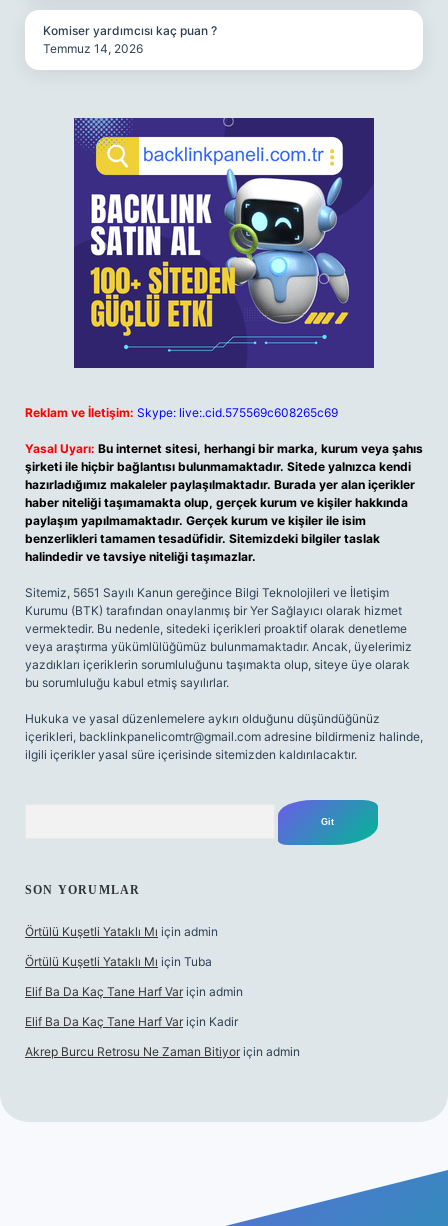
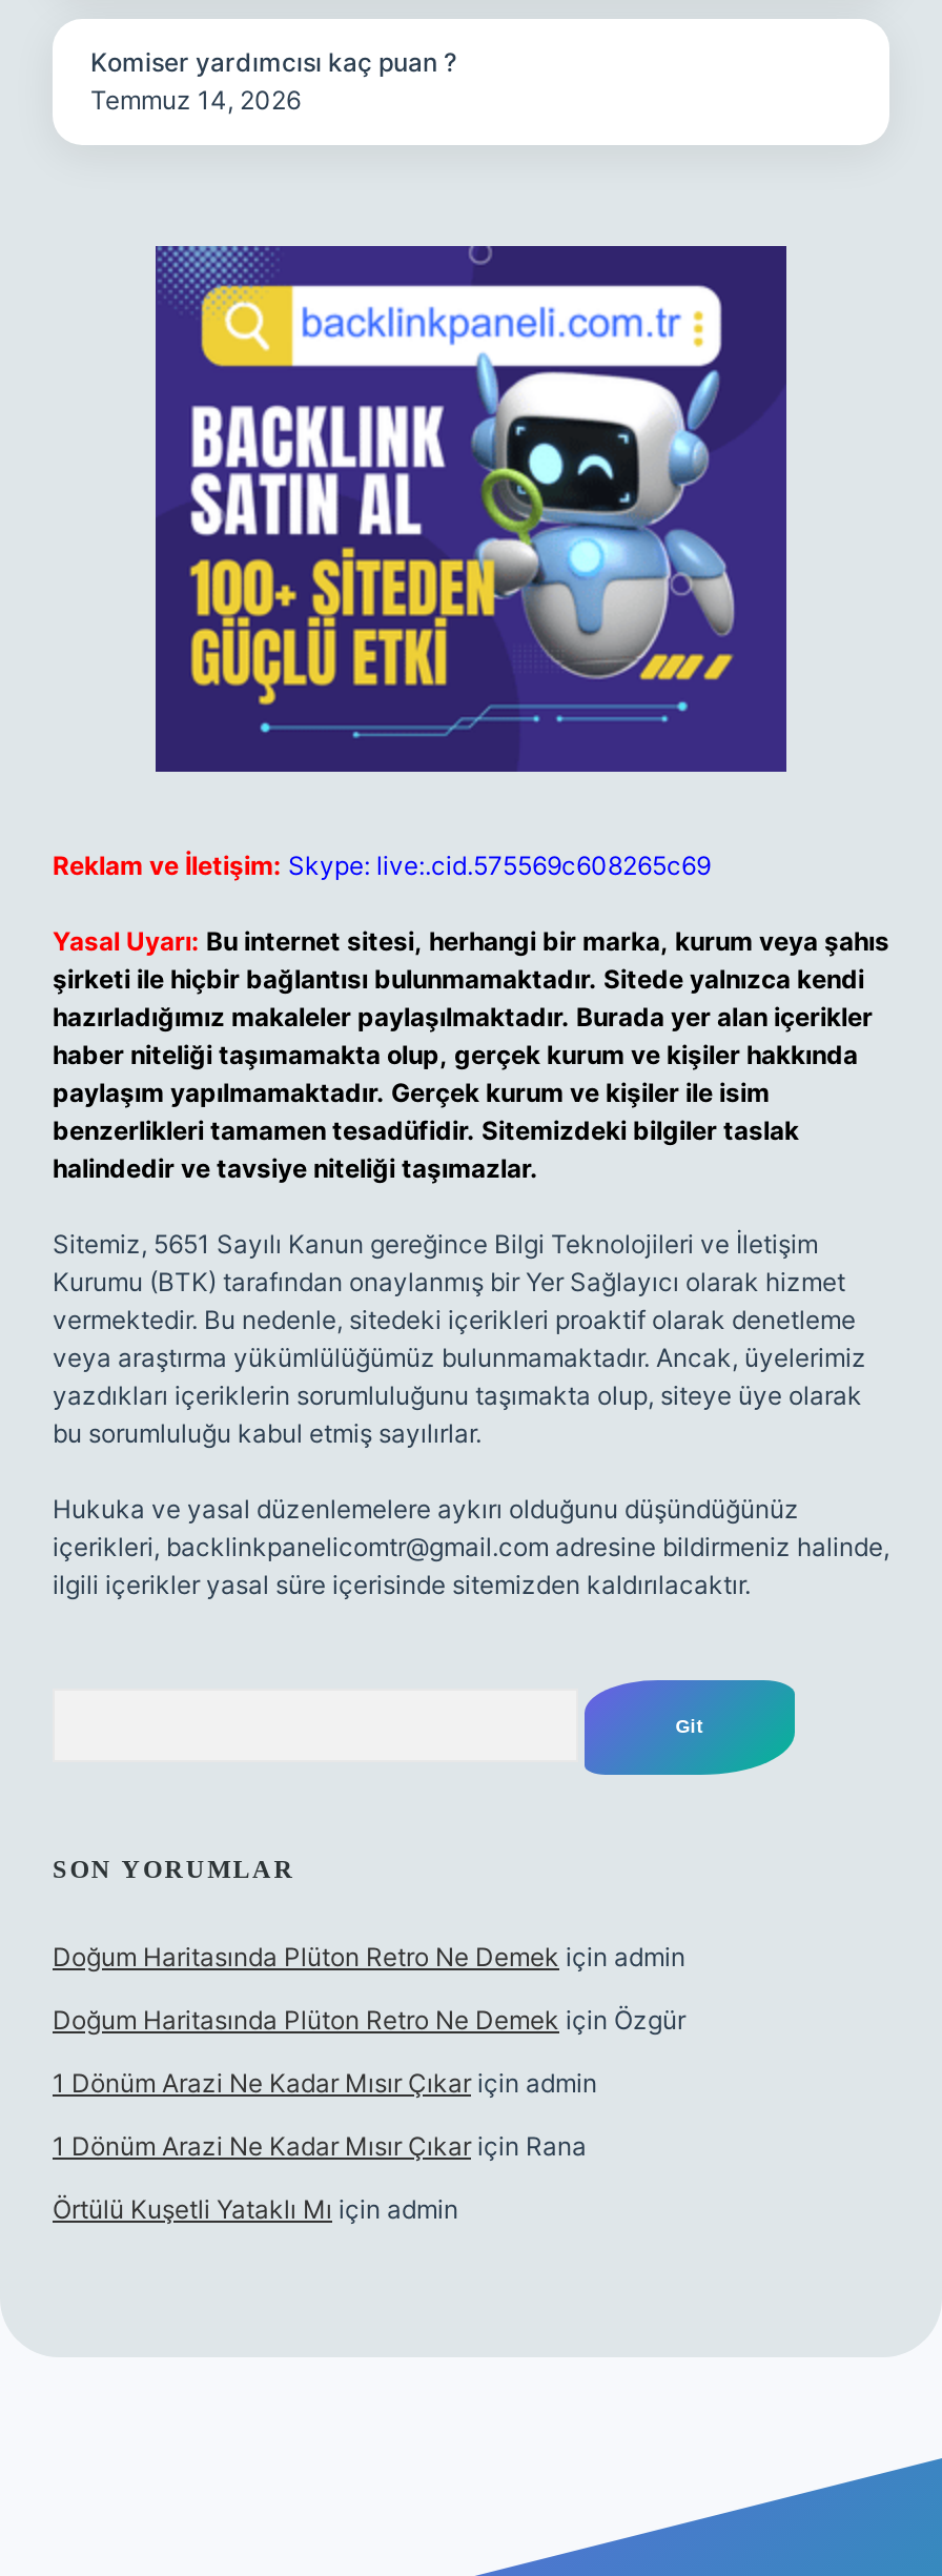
+ Doğum Haritasında Plüton Retro Ne Demek için admin
+ Doğum Haritasında Plüton Retro Ne Demek için Özgür
+ 1 Dönüm Arazi Ne Kadar Mısır Çıkar için admin
+ 1 Dönüm Arazi Ne Kadar Mısır Çıkar için Rana

moved down: Örtülü Kuşetli Yataklı Mı için admin

- Örtülü Kuşetli Yataklı Mı için Tuba
- Elif Ba Da Kaç Tane Harf Var için admin
- Elif Ba Da Kaç Tane Harf Var için Kadir
- Akrep Burcu Retrosu Ne Zaman Bitiyor için admin
